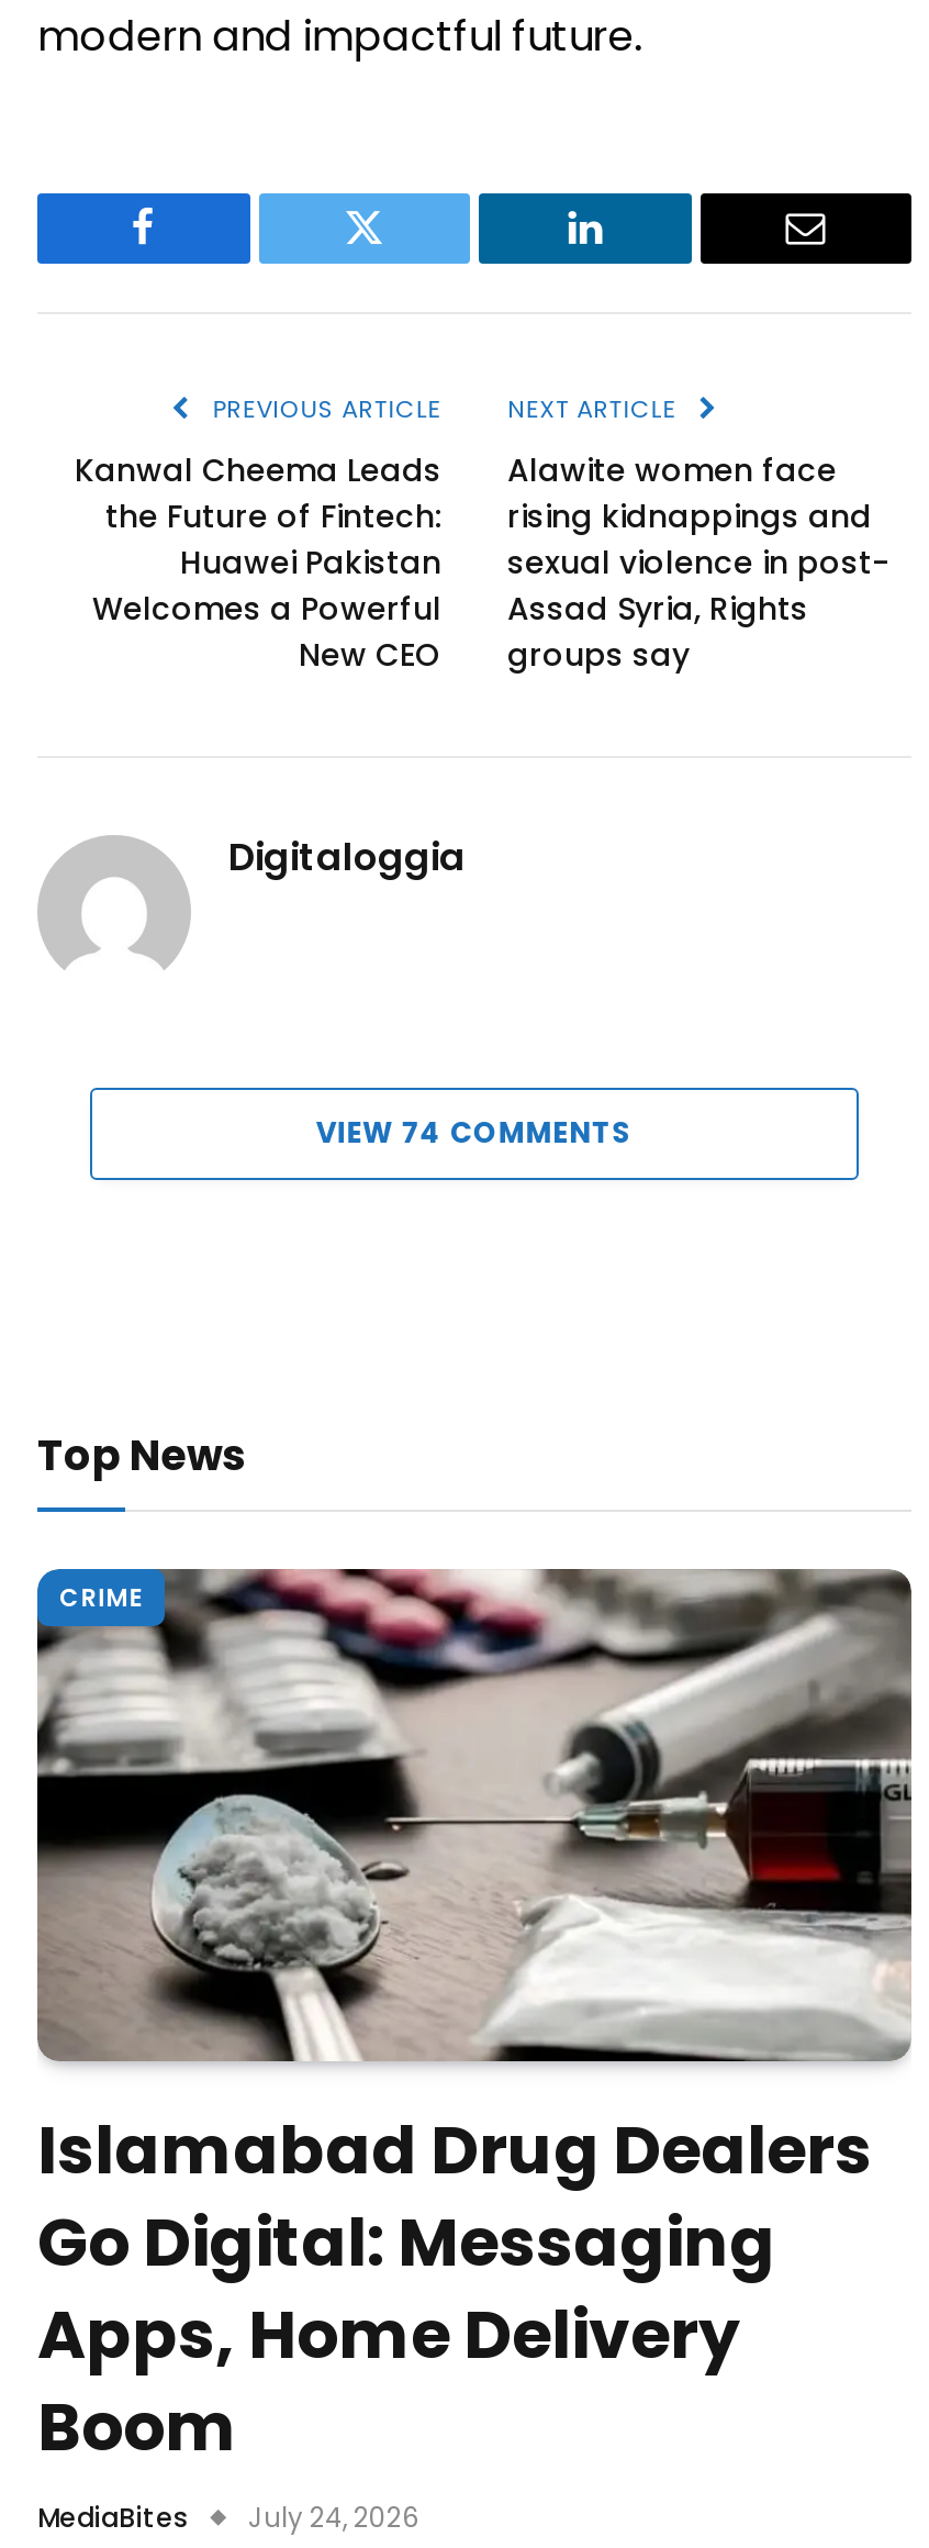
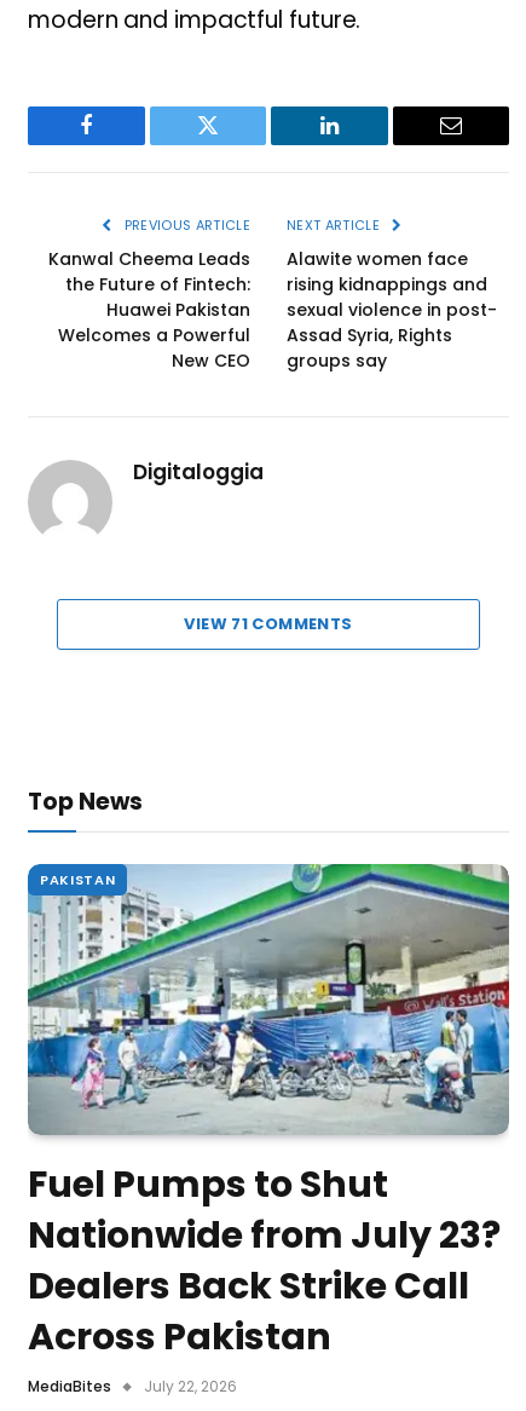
- VIEW 74 COMMENTS
+ VIEW 71 COMMENTS

- [image]
- CRIME
+ [image]
+ PAKISTAN

- Islamabad Drug Dealers
- Go Digital: Messaging
- Apps, Home Delivery
- Boom
+ Fuel Pumps to Shut
+ Nationwide from July 23?
+ Dealers Back Strike Call
+ Across Pakistan

- MediaBites July 24, 2026
+ MediaBites July 22, 2026
